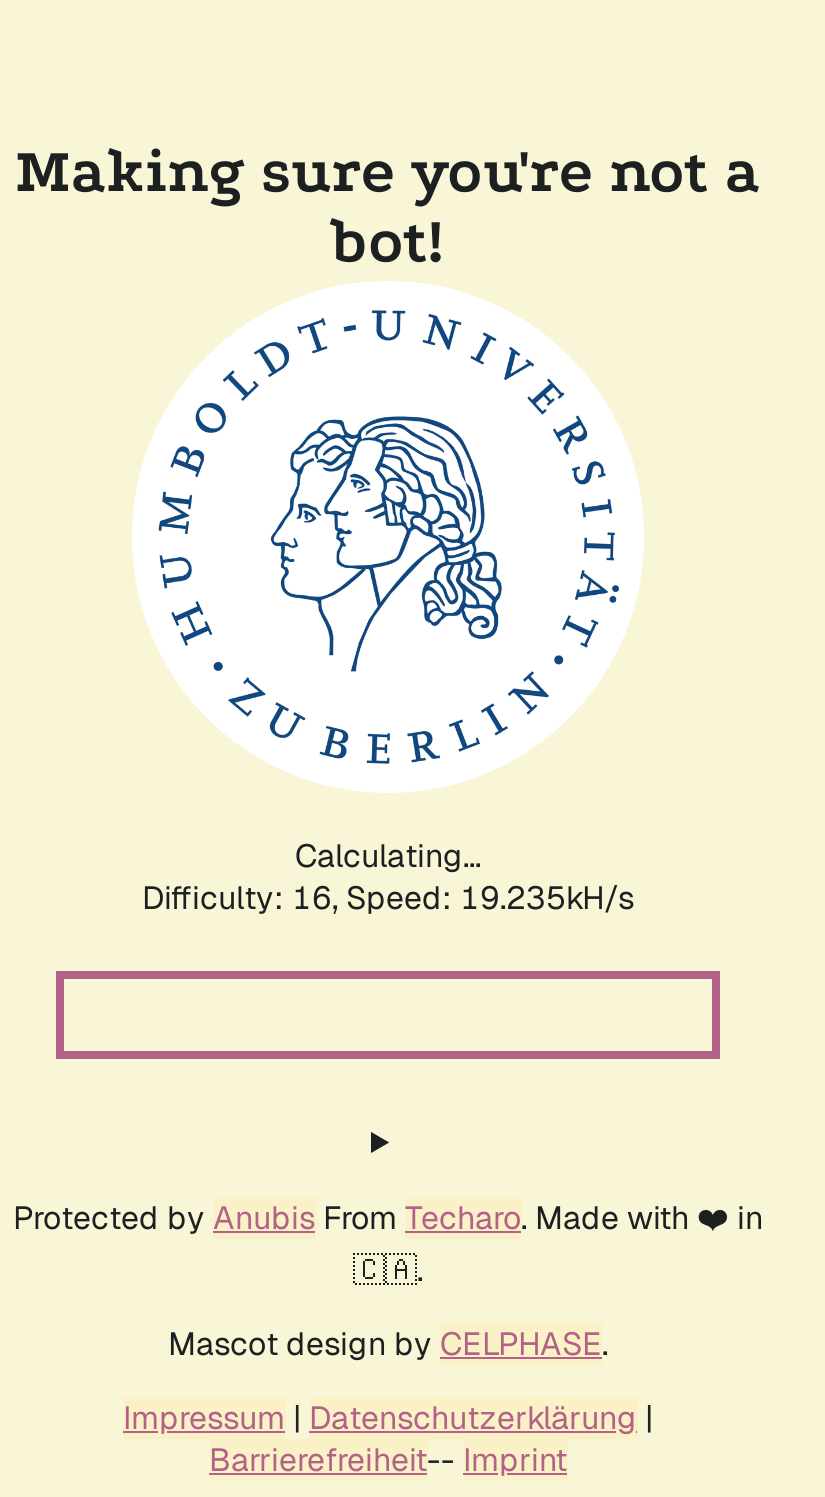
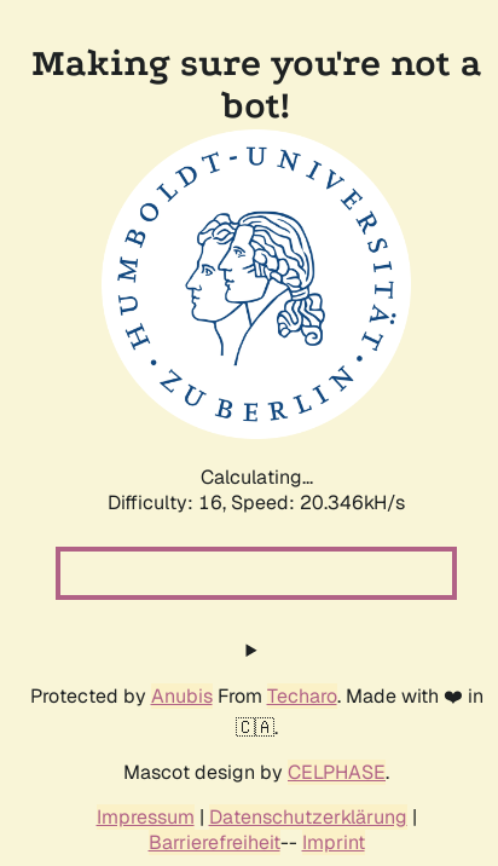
- Difficulty: 16, Speed: 19.235kH/s
+ Difficulty: 16, Speed: 20.346kH/s
